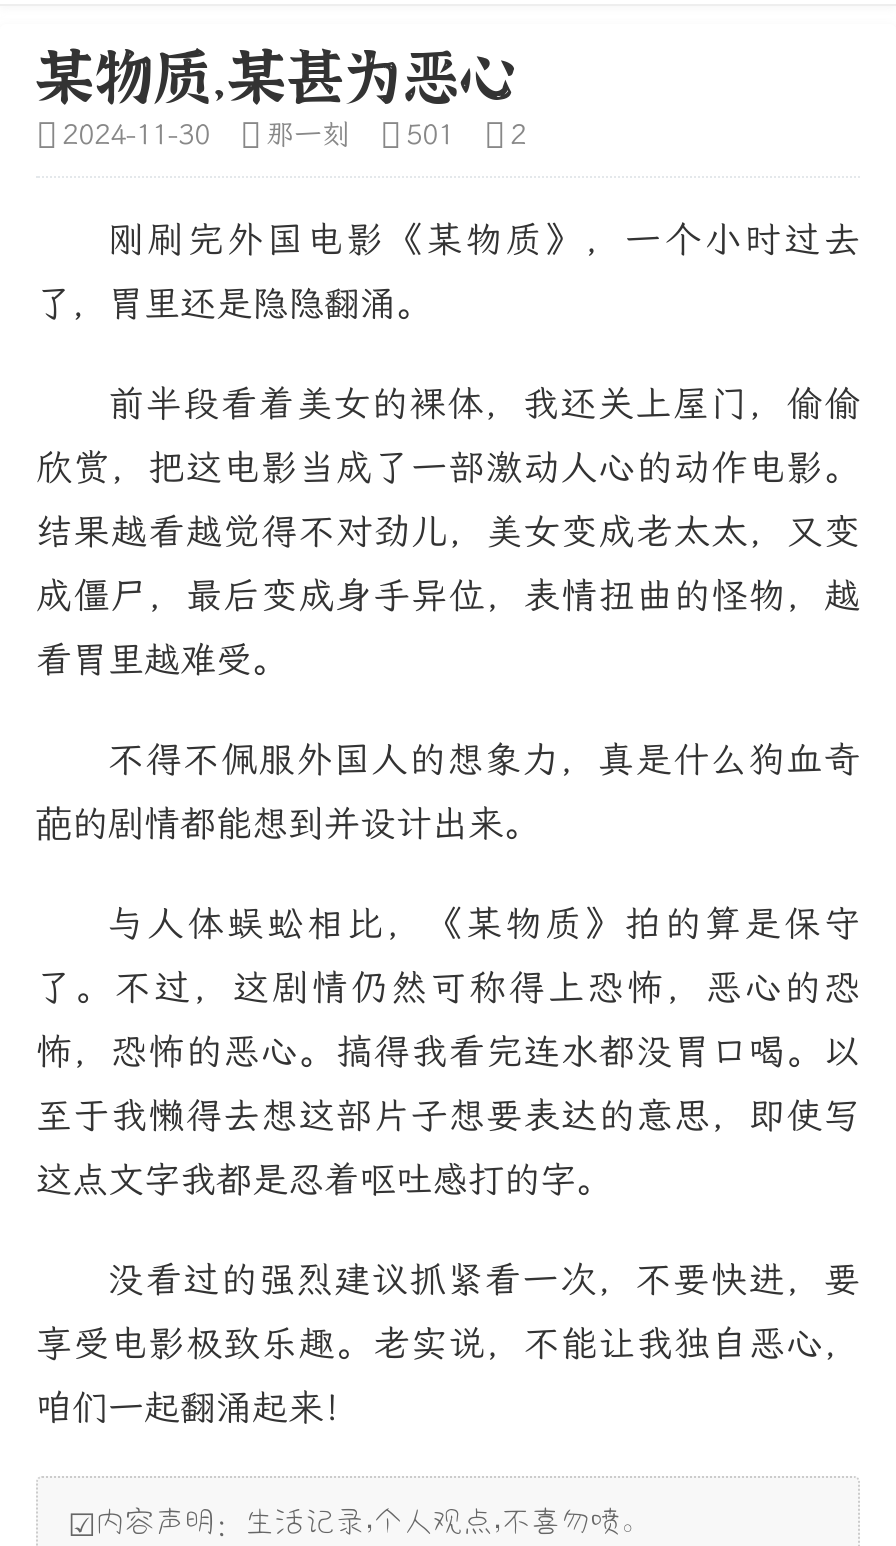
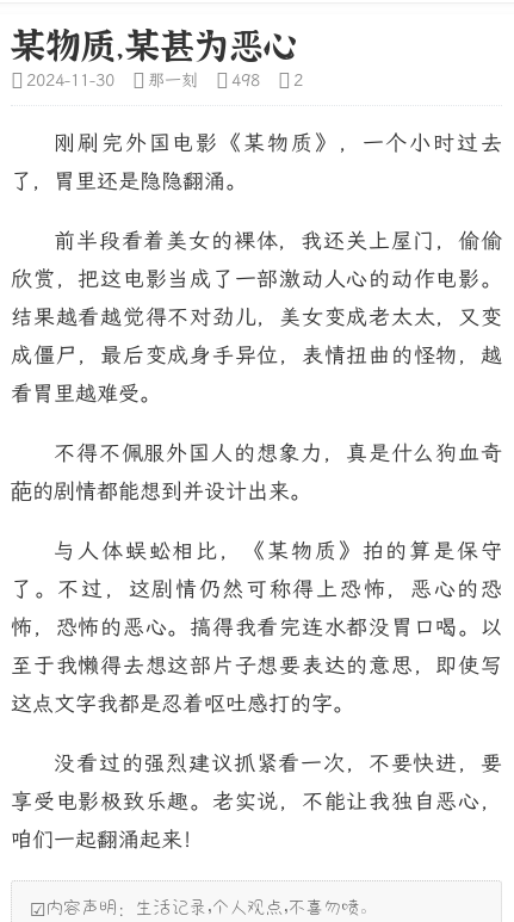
- 2024-11-30 那一刻 501 2
+ 2024-11-30 那一刻 498 2
